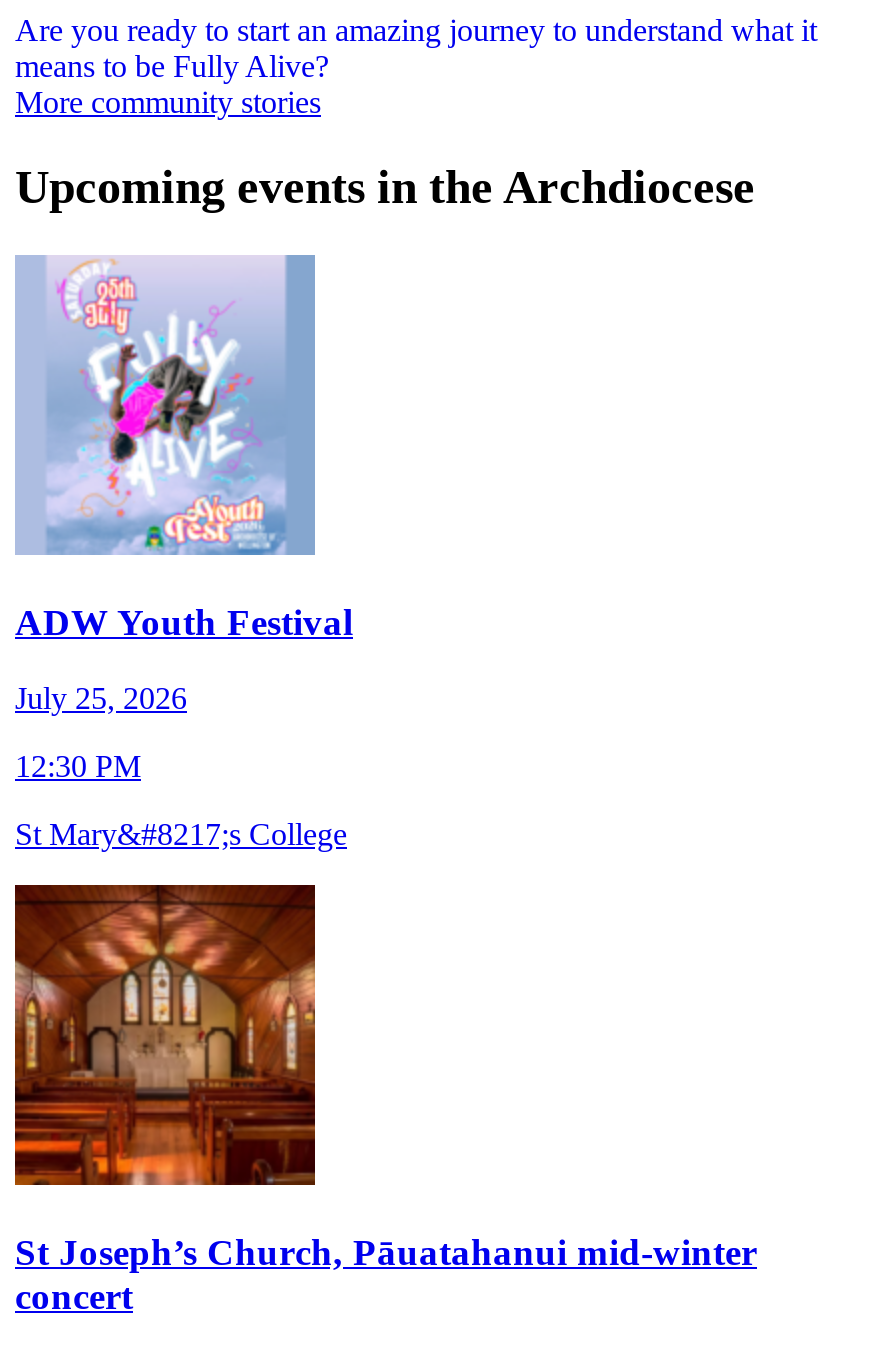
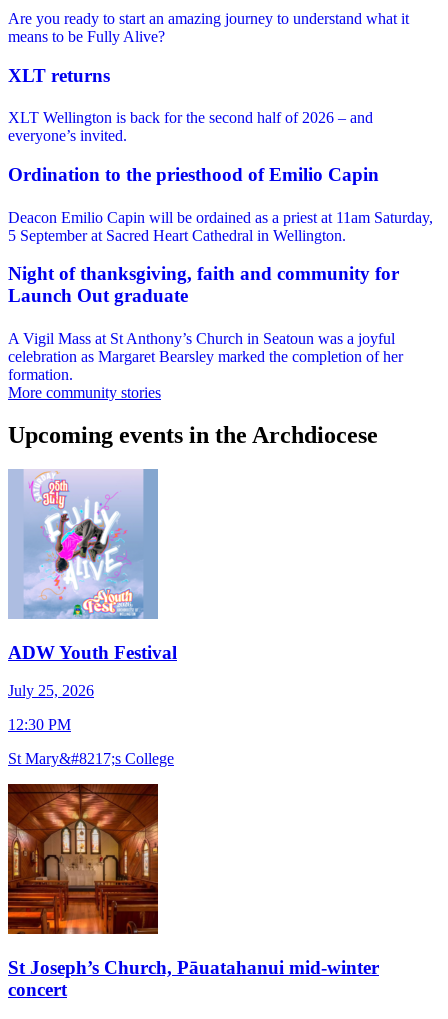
+ XLT returns
+ XLT Wellington is back for the second half of 2026 – and
+ everyone’s invited.
+ Ordination to the priesthood of Emilio Capin
+ Deacon Emilio Capin will be ordained as a priest at 11am Saturday,
+ 5 September at Sacred Heart Cathedral in Wellington.
+ Night of thanksgiving, faith and community for
+ Launch Out graduate
+ A Vigil Mass at St Anthony’s Church in Seatoun was a joyful
+ celebration as Margaret Bearsley marked the completion of her
+ formation.
